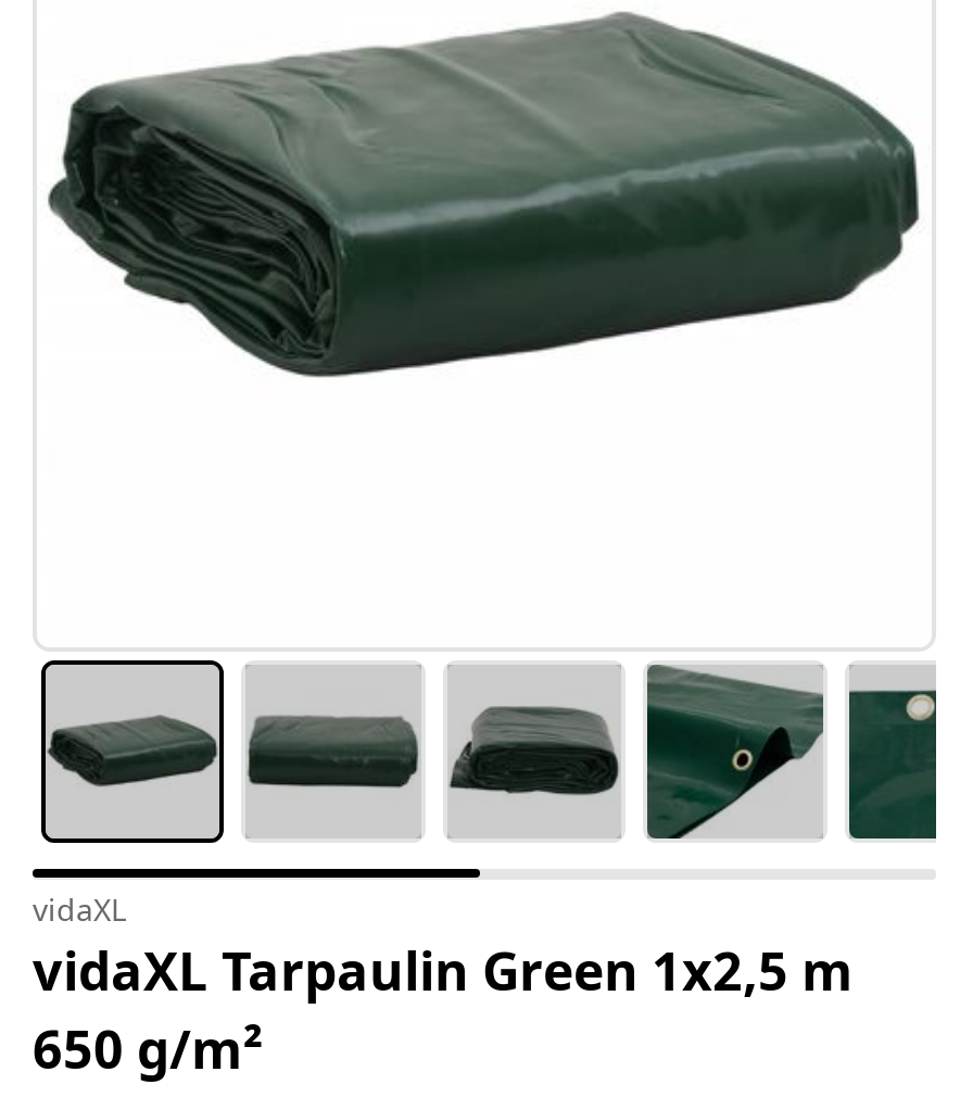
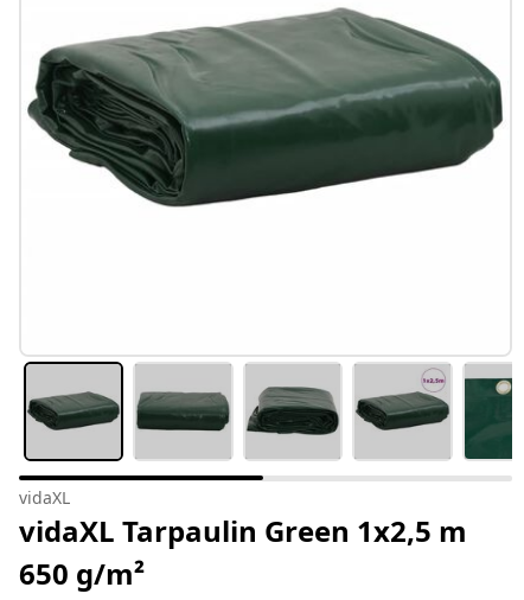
- [image]
+ [image]
